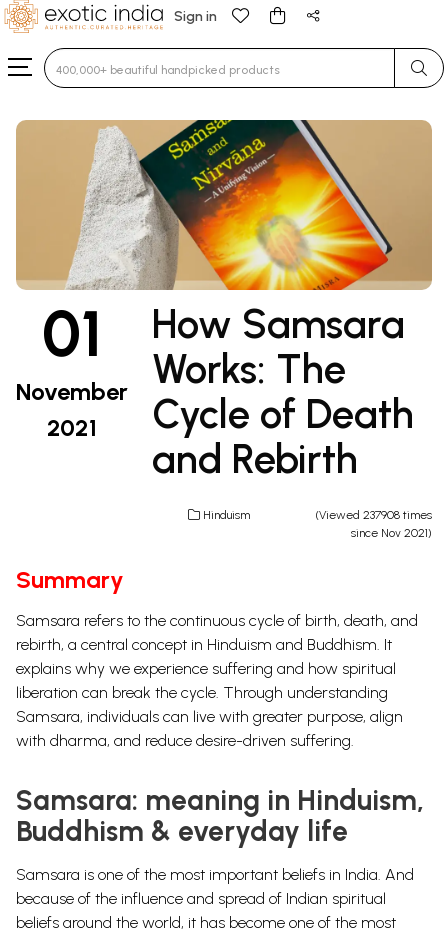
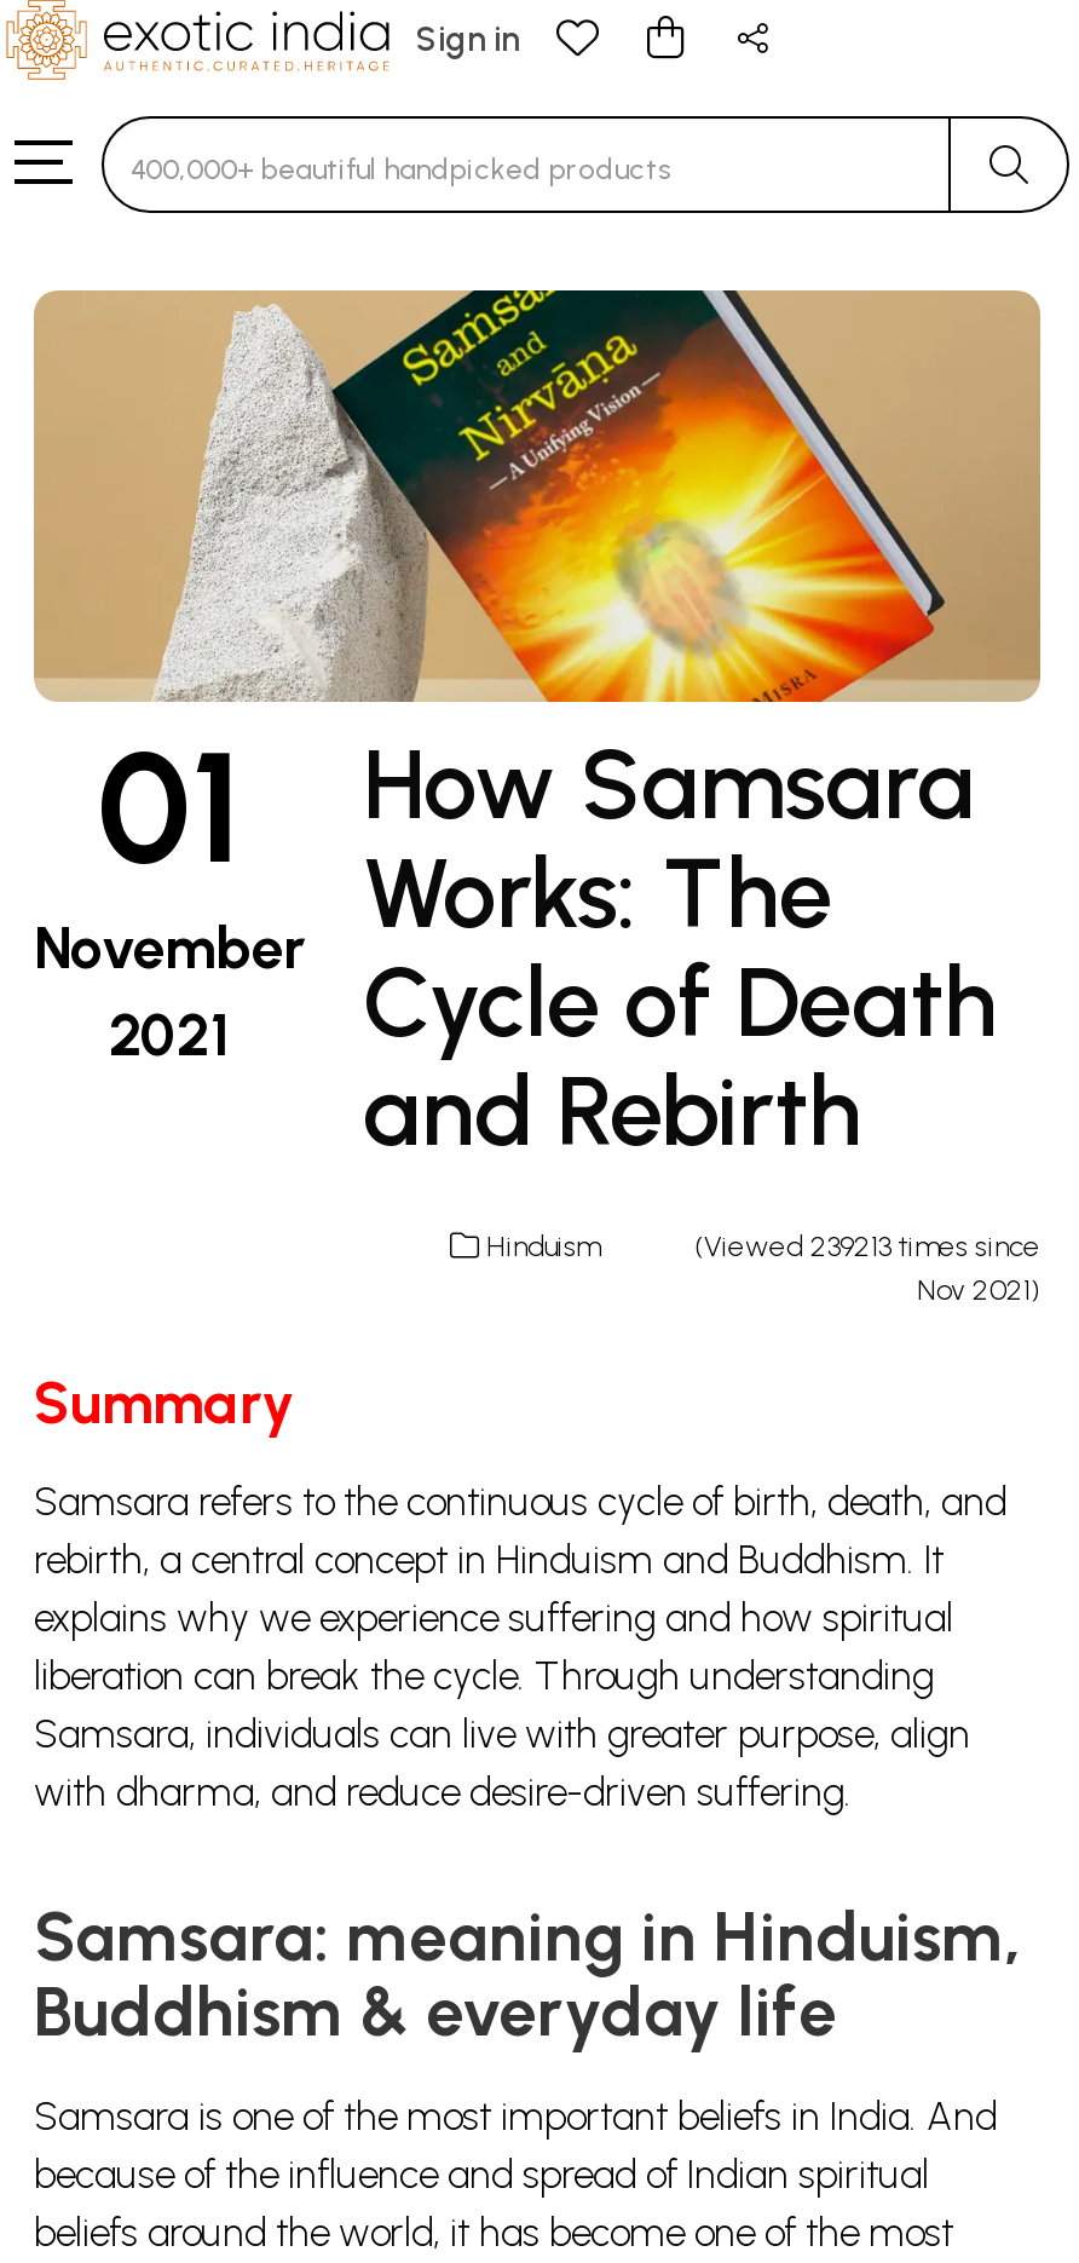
- (Viewed 237908 times
- since Nov 2021)
+ (Viewed 239213 times since
+ Nov 2021)
